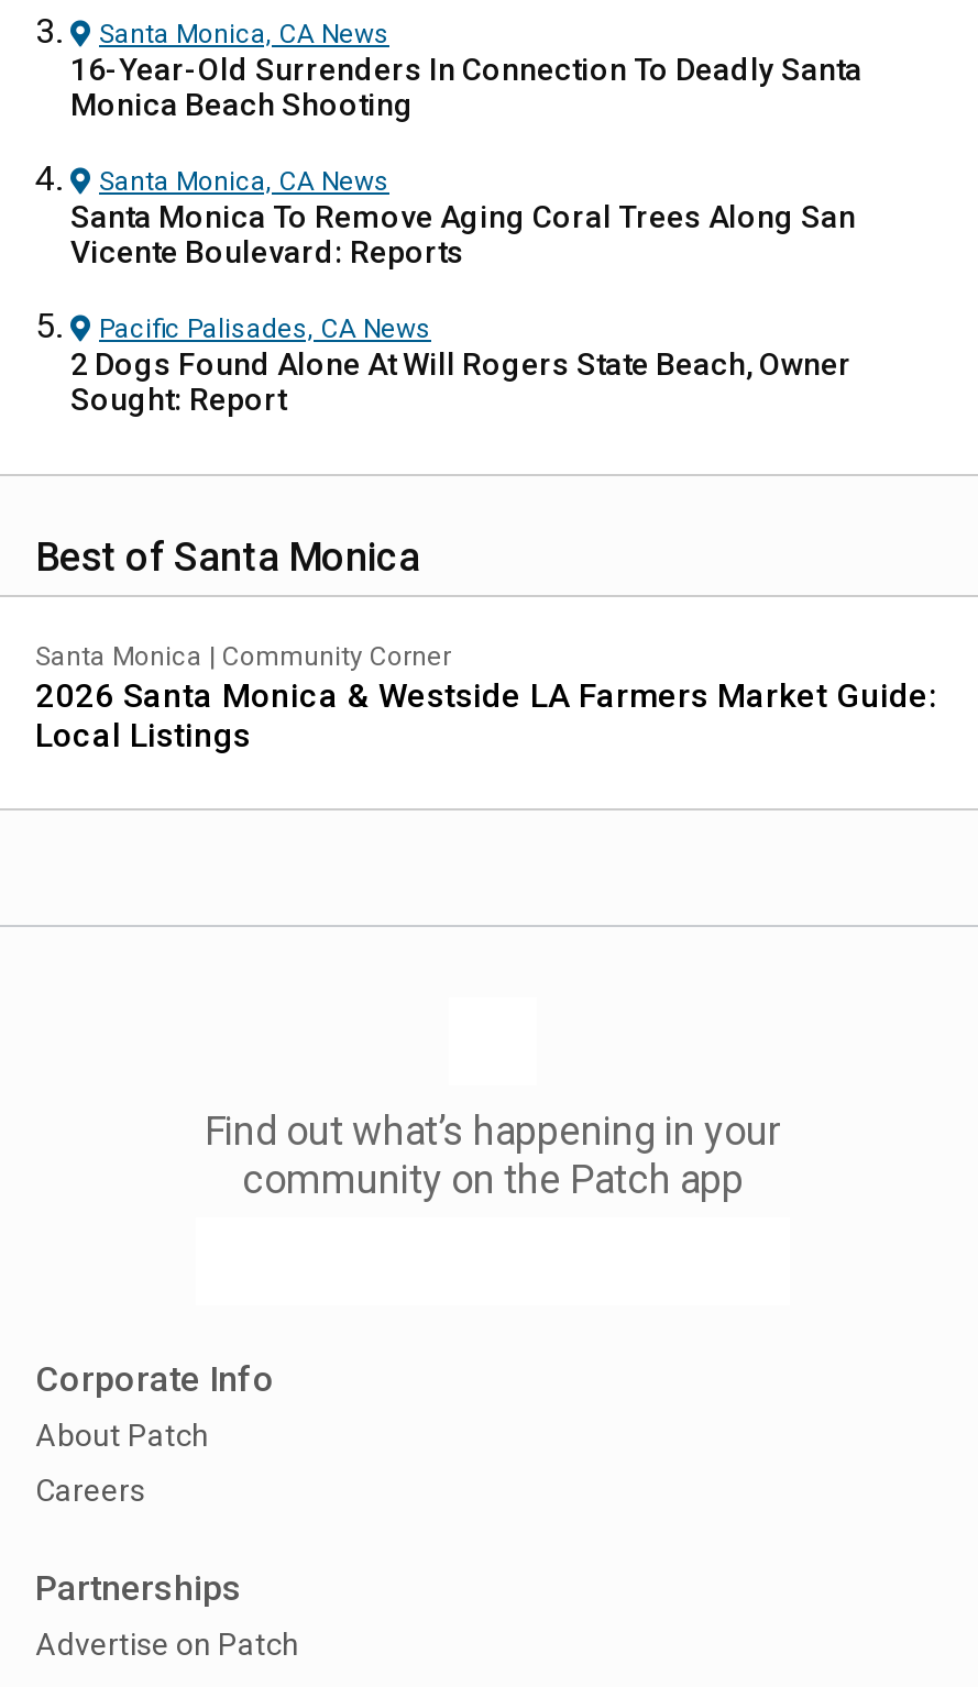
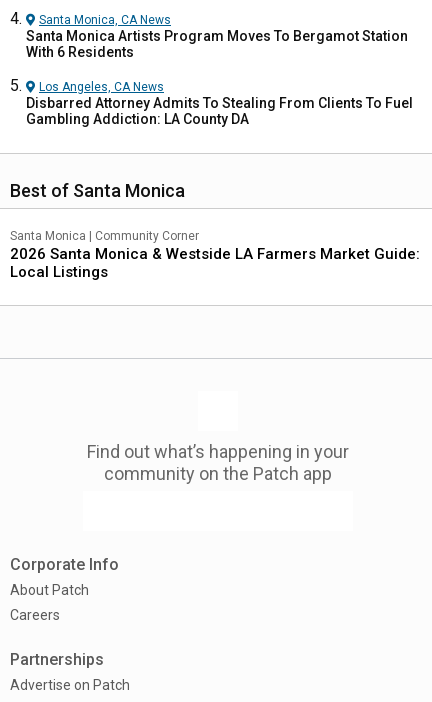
- 16-Year-Old Surrenders In Connection To Deadly Santa
- Monica Beach Shooting
- Santa Monica, CA News
- Santa Monica To Remove Aging Coral Trees Along San
- Vicente Boulevard: Reports
- Pacific Palisades, CA News
- 2 Dogs Found Alone At Will Rogers State Beach, Owner
- Sought: Report
+ Santa Monica Artists Program Moves To Bergamot Station
+ With 6 Residents
+ Los Angeles, CA News
+ Disbarred Attorney Admits To Stealing From Clients To Fuel
+ Gambling Addiction: LA County DA
